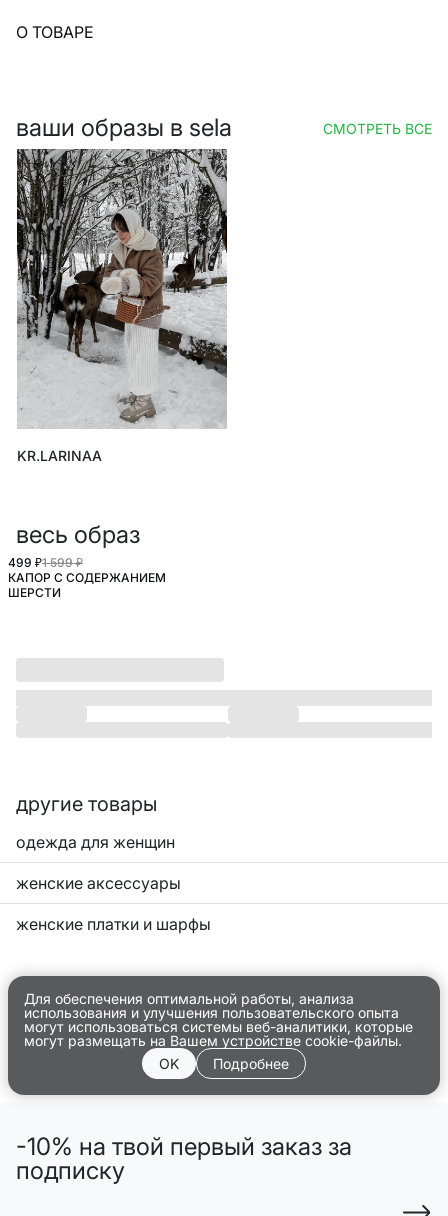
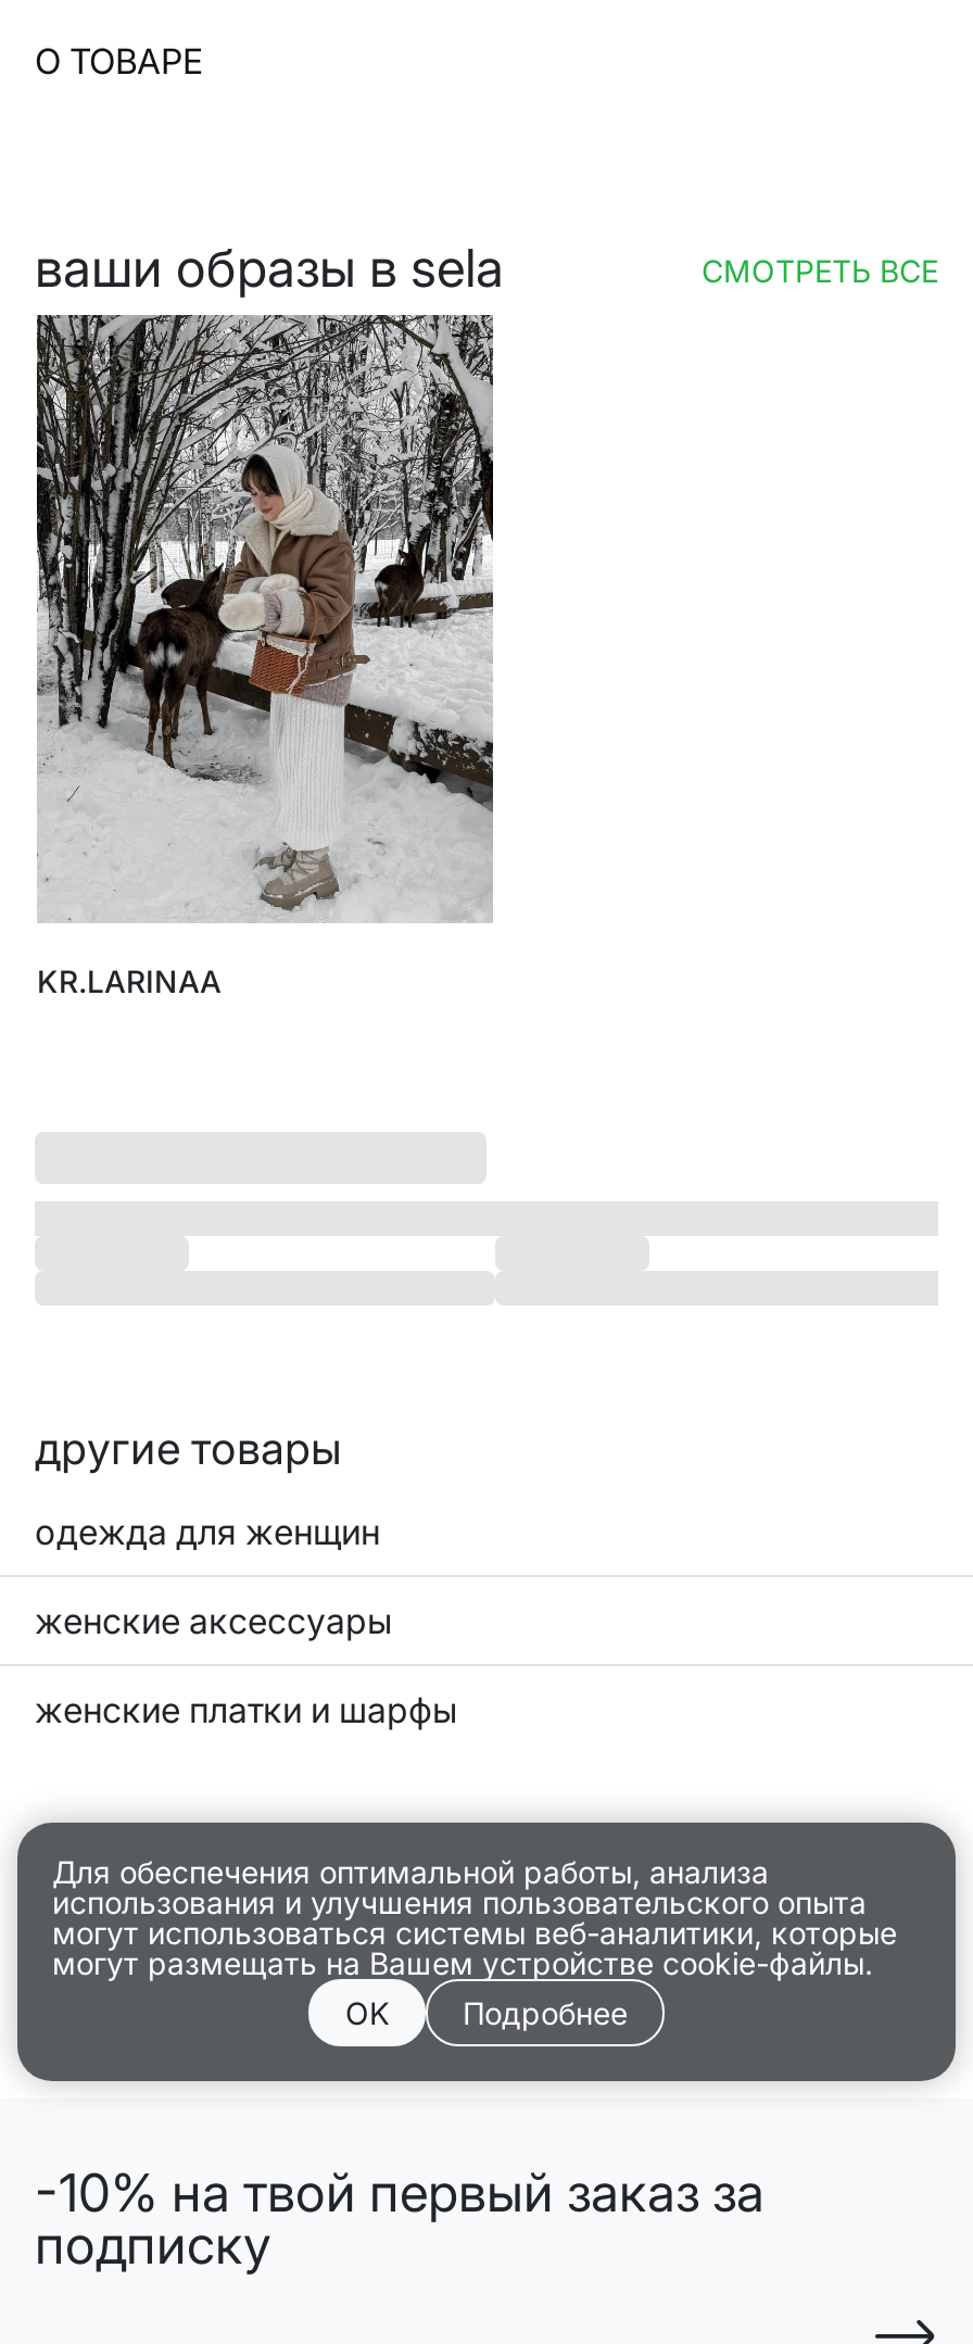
- весь образ
- 499 ₽1 599 ₽
- КАПОР С СОДЕРЖАНИЕМ
- ШЕРСТИ
